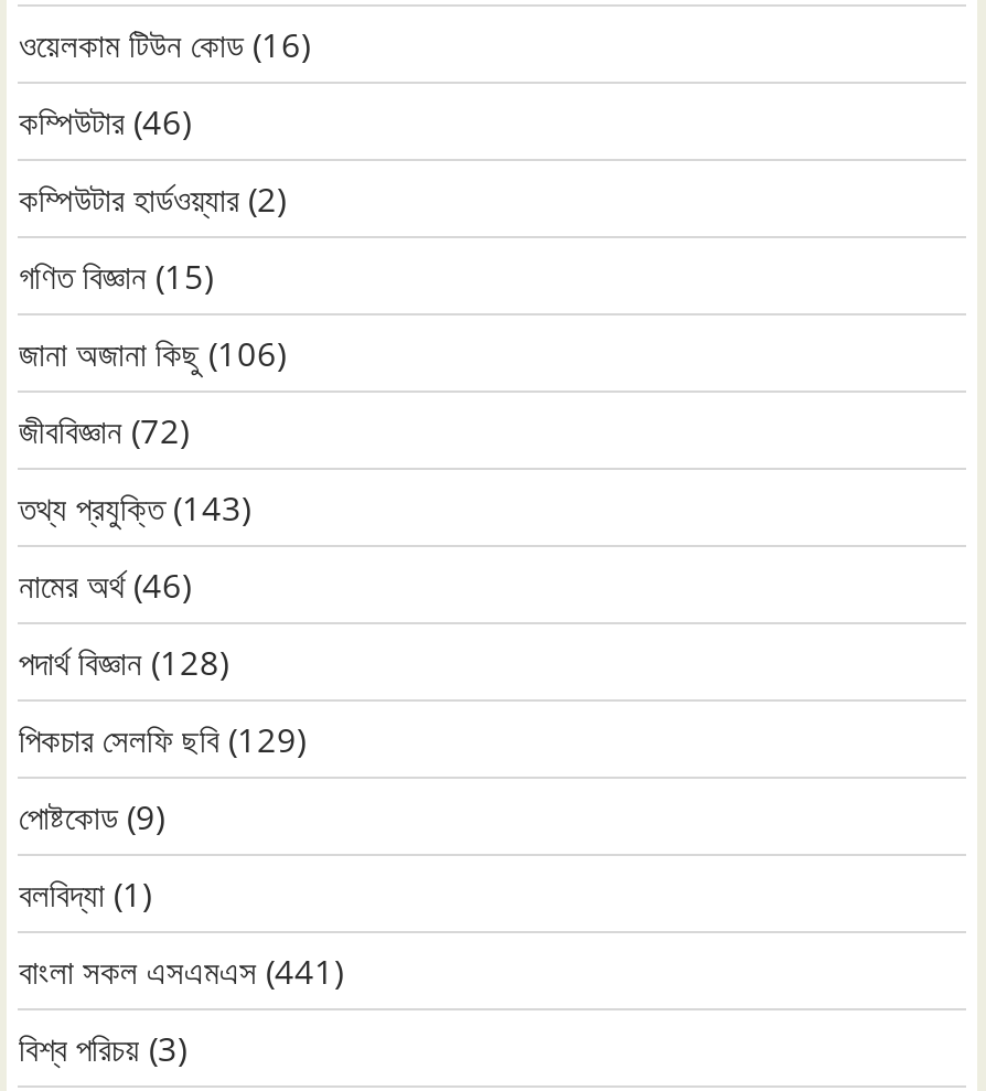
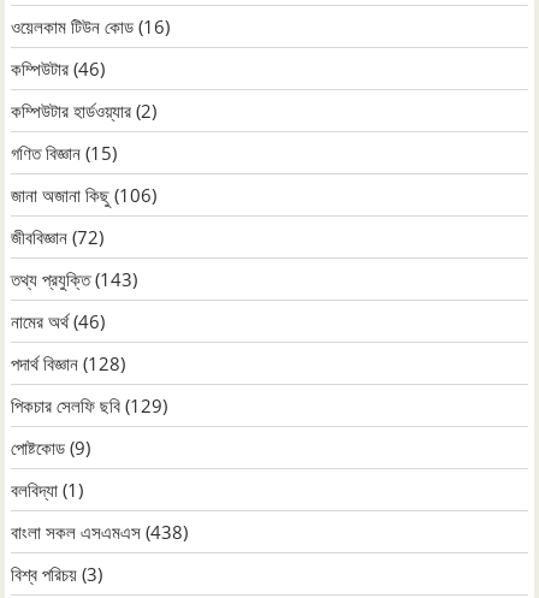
- বাংলা সকল এসএমএস (441)
+ বাংলা সকল এসএমএস (438)
